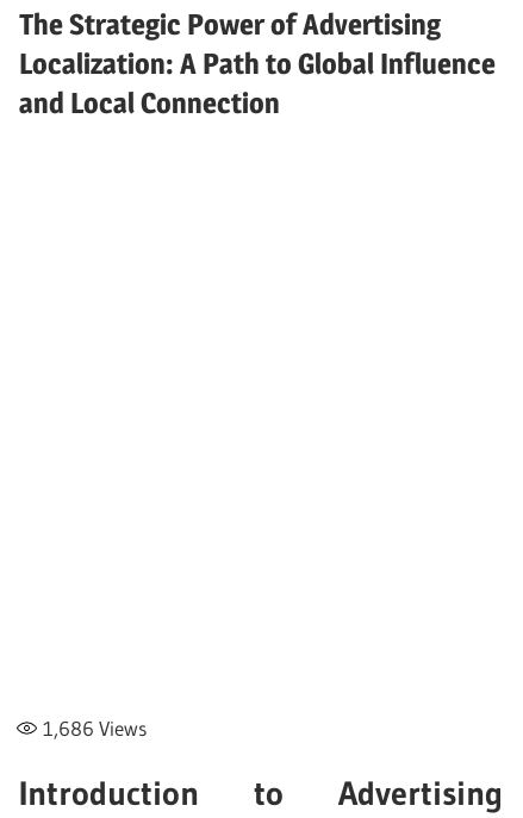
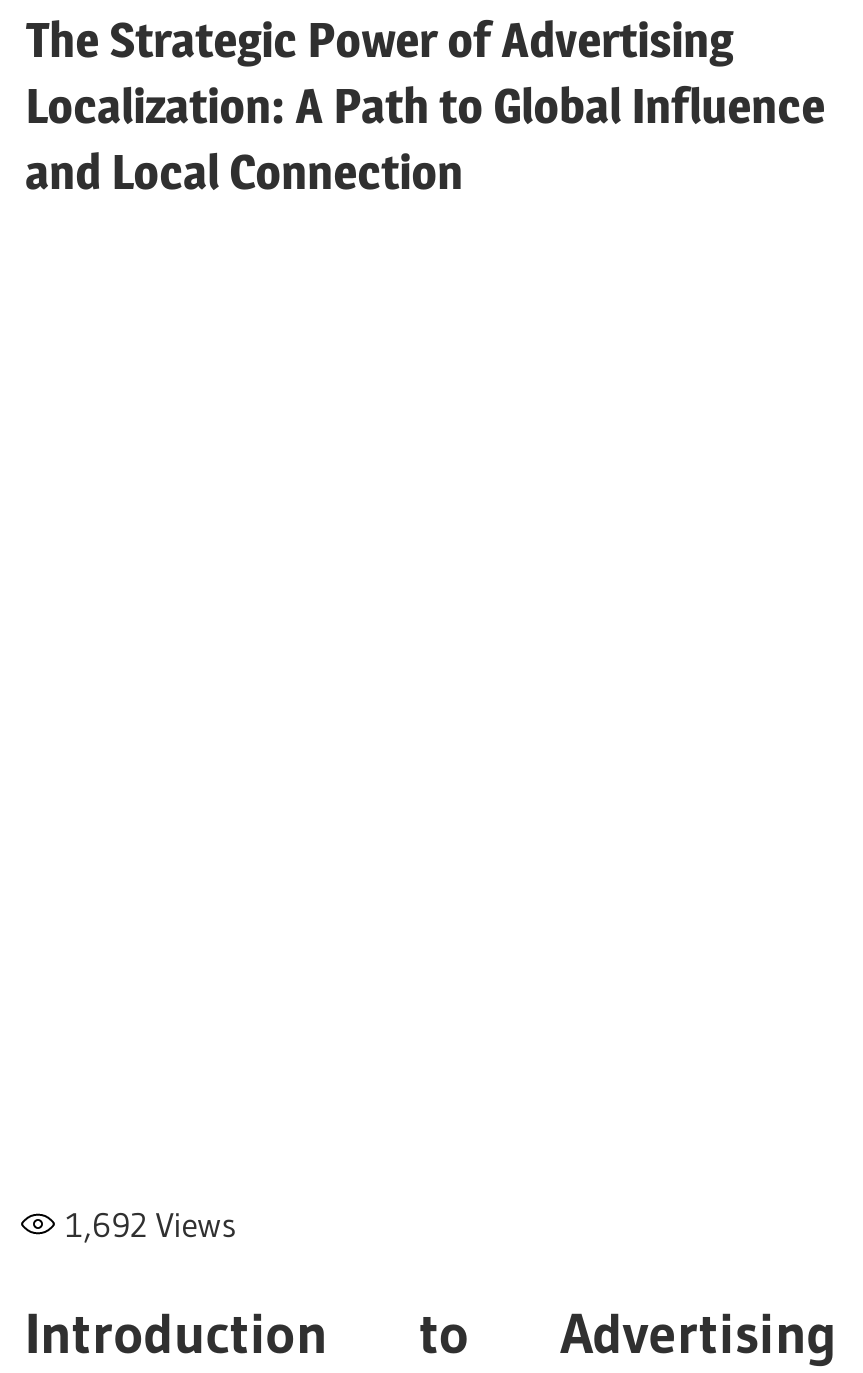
- 1,686 Views
+ 1,692 Views
